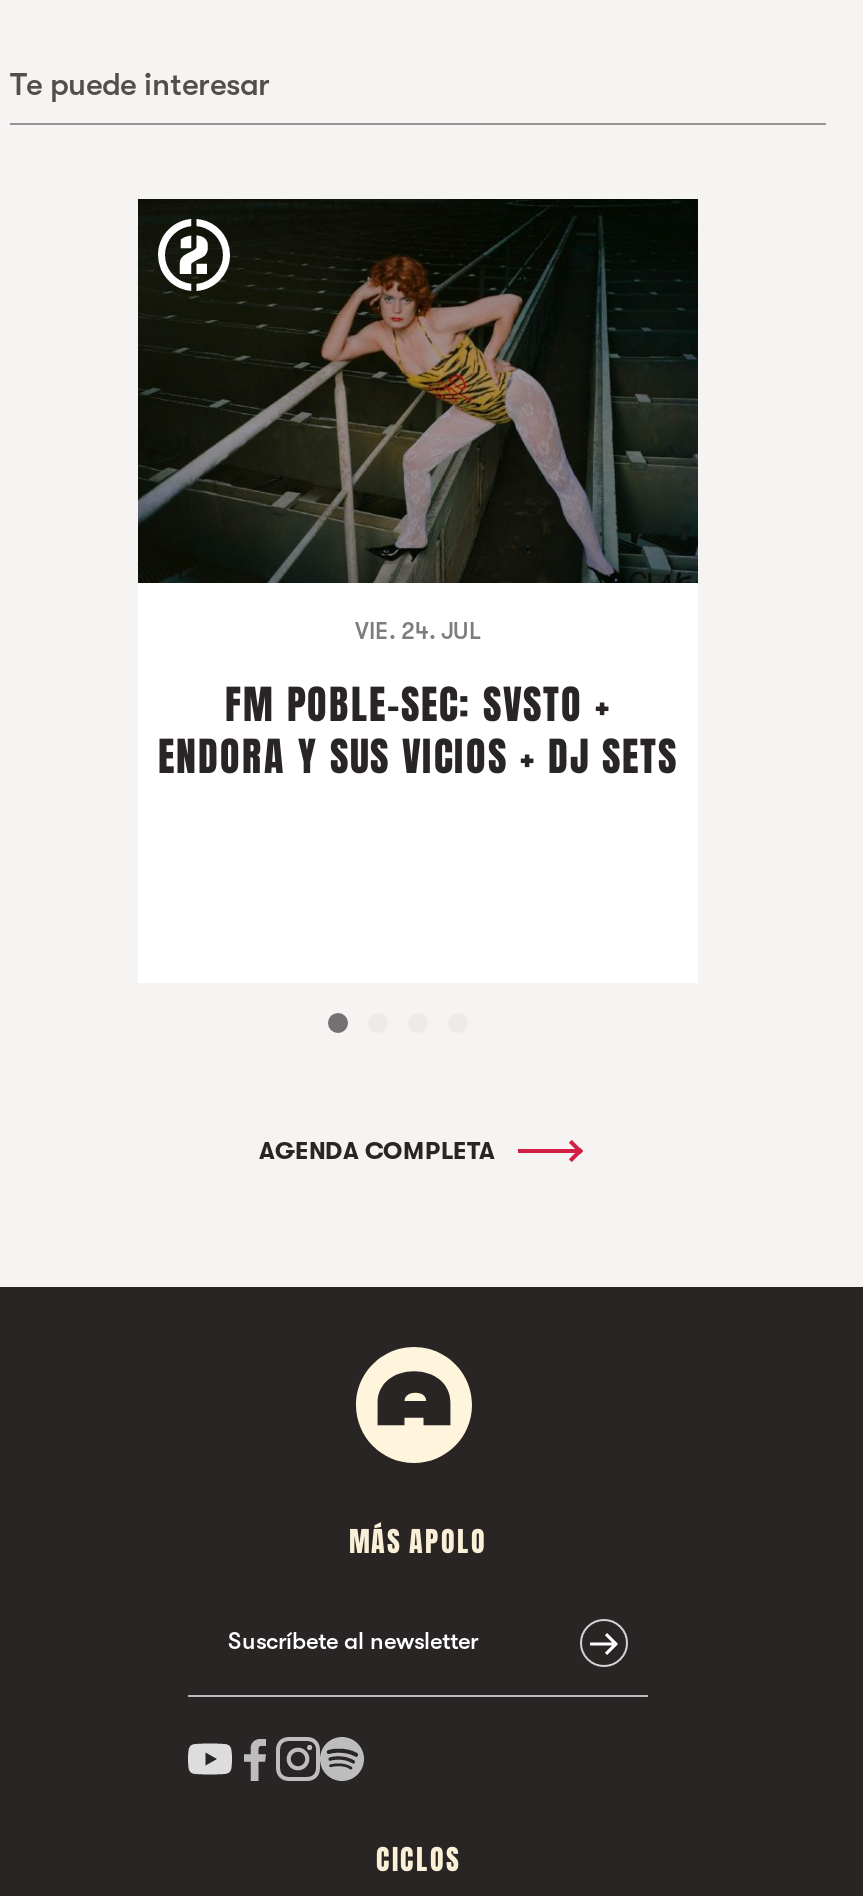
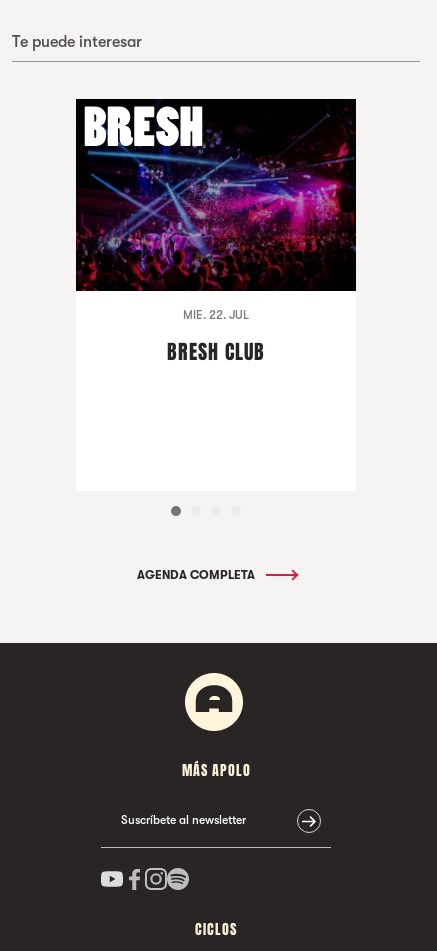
- [image]
- VIE. 24. JUL
+ [image]
+ MIE. 22. JUL

- FM POBLE-SEC: SVSTO +
- ENDORA Y SUS VICIOS + DJ SETS
+ BRESH CLUB
